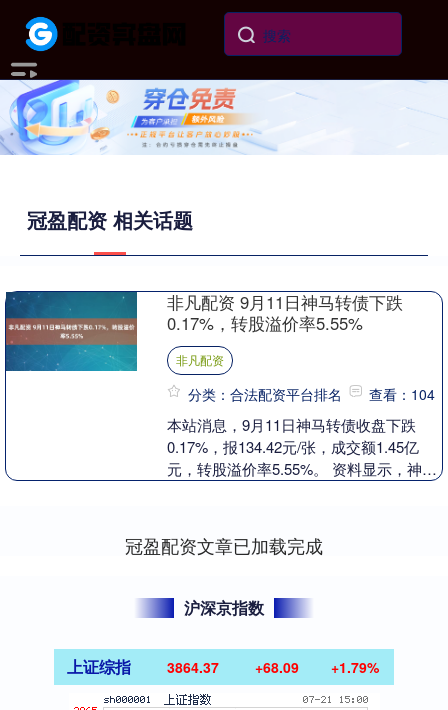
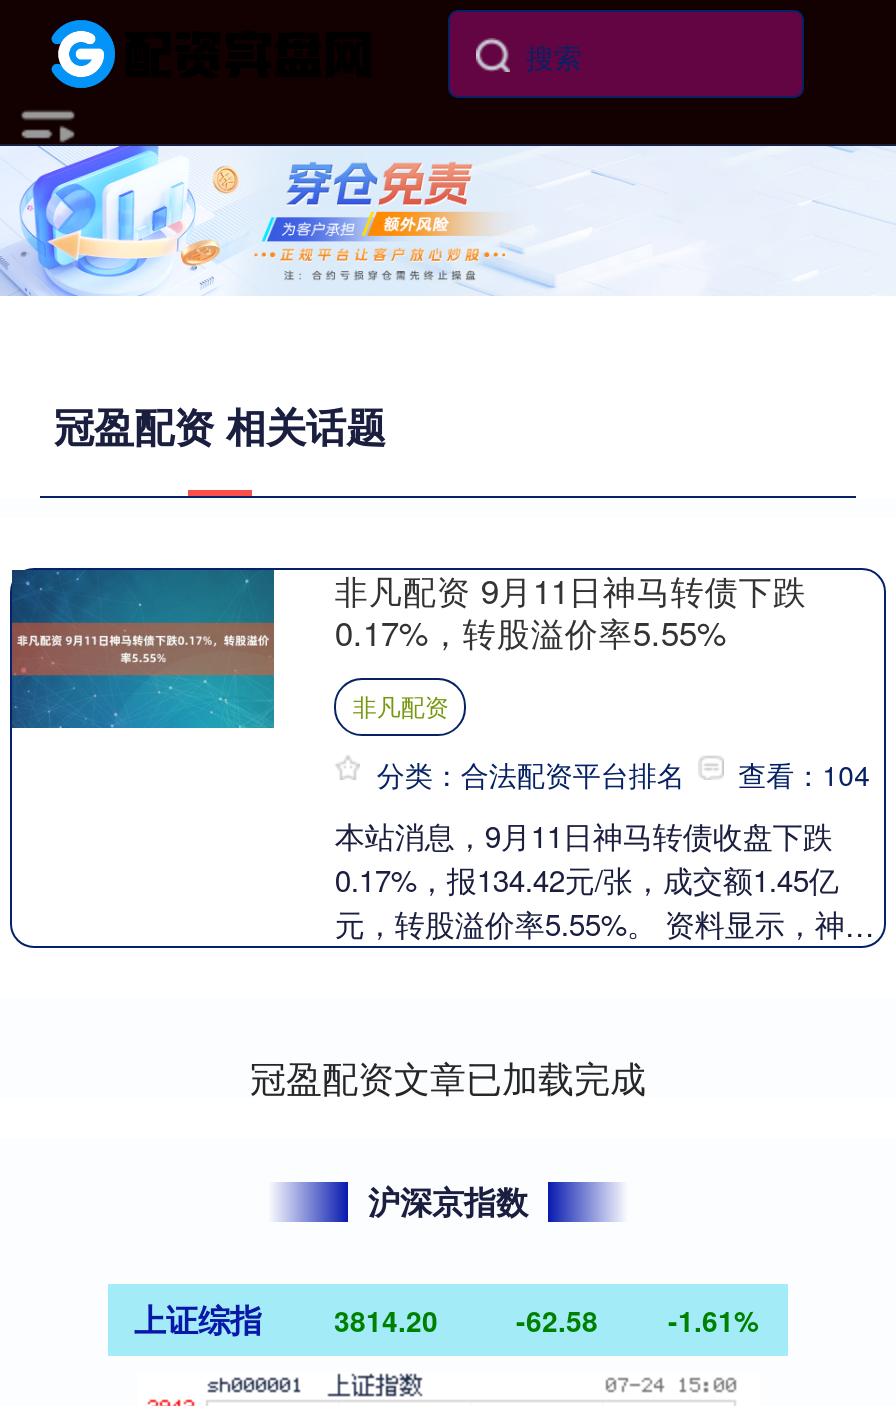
- 3864.37
+ 3814.20

- +68.09
+ -62.58

- +1.79%
+ -1.61%
